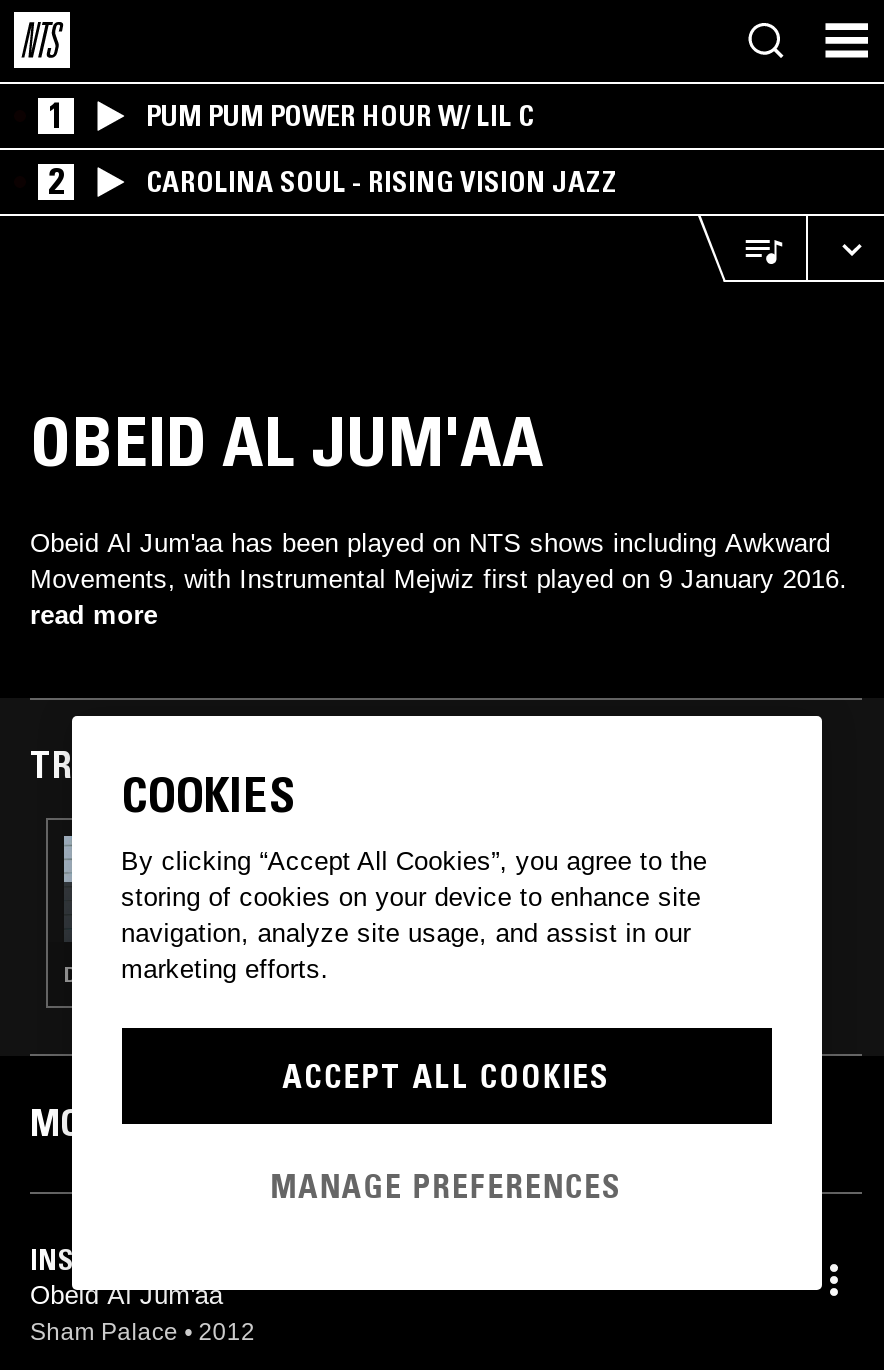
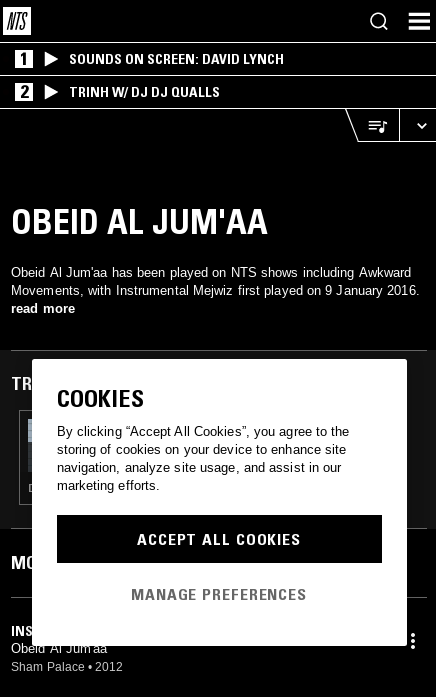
- PUM PUM POWER HOUR W/ LIL C
+ SOUNDS ON SCREEN: DAVID LYNCH

- CAROLINA SOUL - RISING VISION JAZZ
+ TRINH W/ DJ DJ QUALLS
